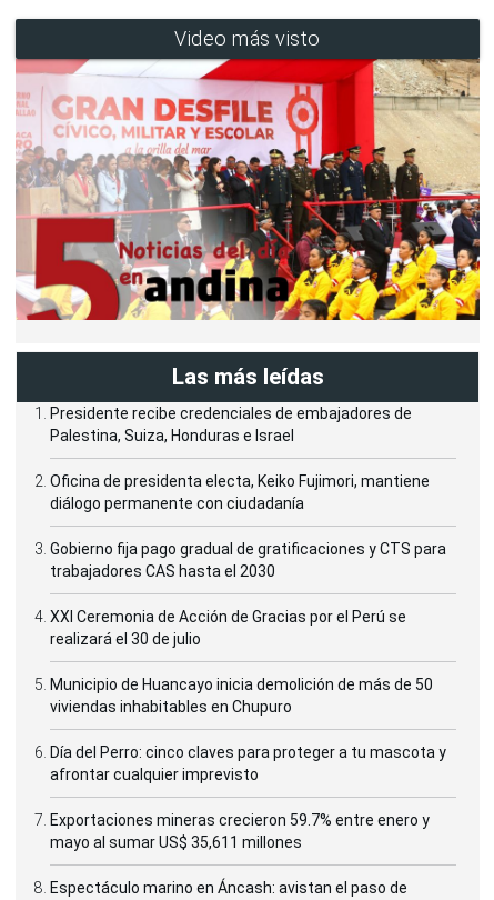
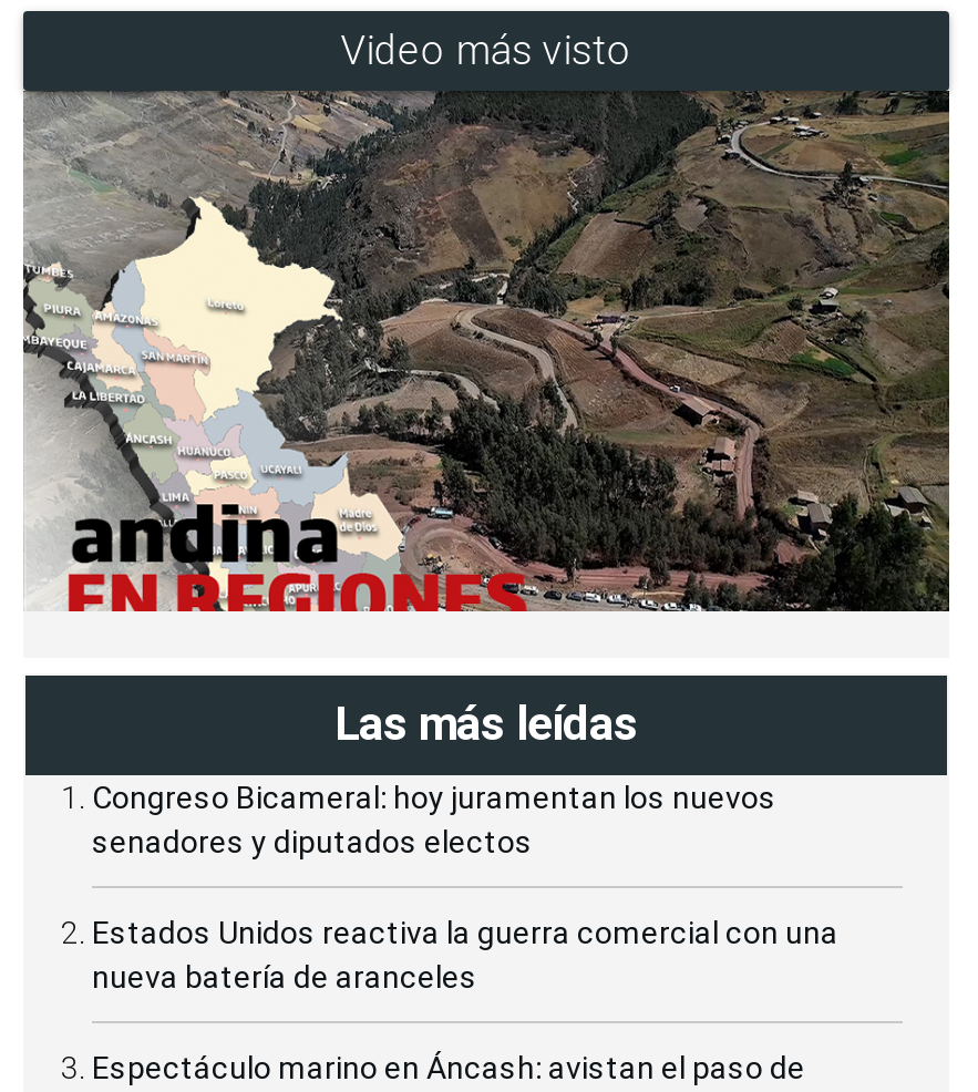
- [image]
+ [image]

- Presidente recibe credenciales de embajadores de
- Palestina, Suiza, Honduras e Israel
- Oficina de presidenta electa, Keiko Fujimori, mantiene
- diálogo permanente con ciudadanía
- Gobierno fija pago gradual de gratificaciones y CTS para
- trabajadores CAS hasta el 2030
- XXI Ceremonia de Acción de Gracias por el Perú se
- realizará el 30 de julio
- Municipio de Huancayo inicia demolición de más de 50
- viviendas inhabitables en Chupuro
- Día del Perro: cinco claves para proteger a tu mascota y
- afrontar cualquier imprevisto
- Exportaciones mineras crecieron 59.7% entre enero y
- mayo al sumar US$ 35,611 millones
+ Congreso Bicameral: hoy juramentan los nuevos
+ senadores y diputados electos
+ Estados Unidos reactiva la guerra comercial con una
+ nueva batería de aranceles
